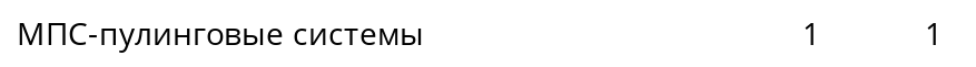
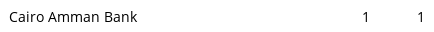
- МПС-пулинговые системы
+ Cairo Amman Bank
